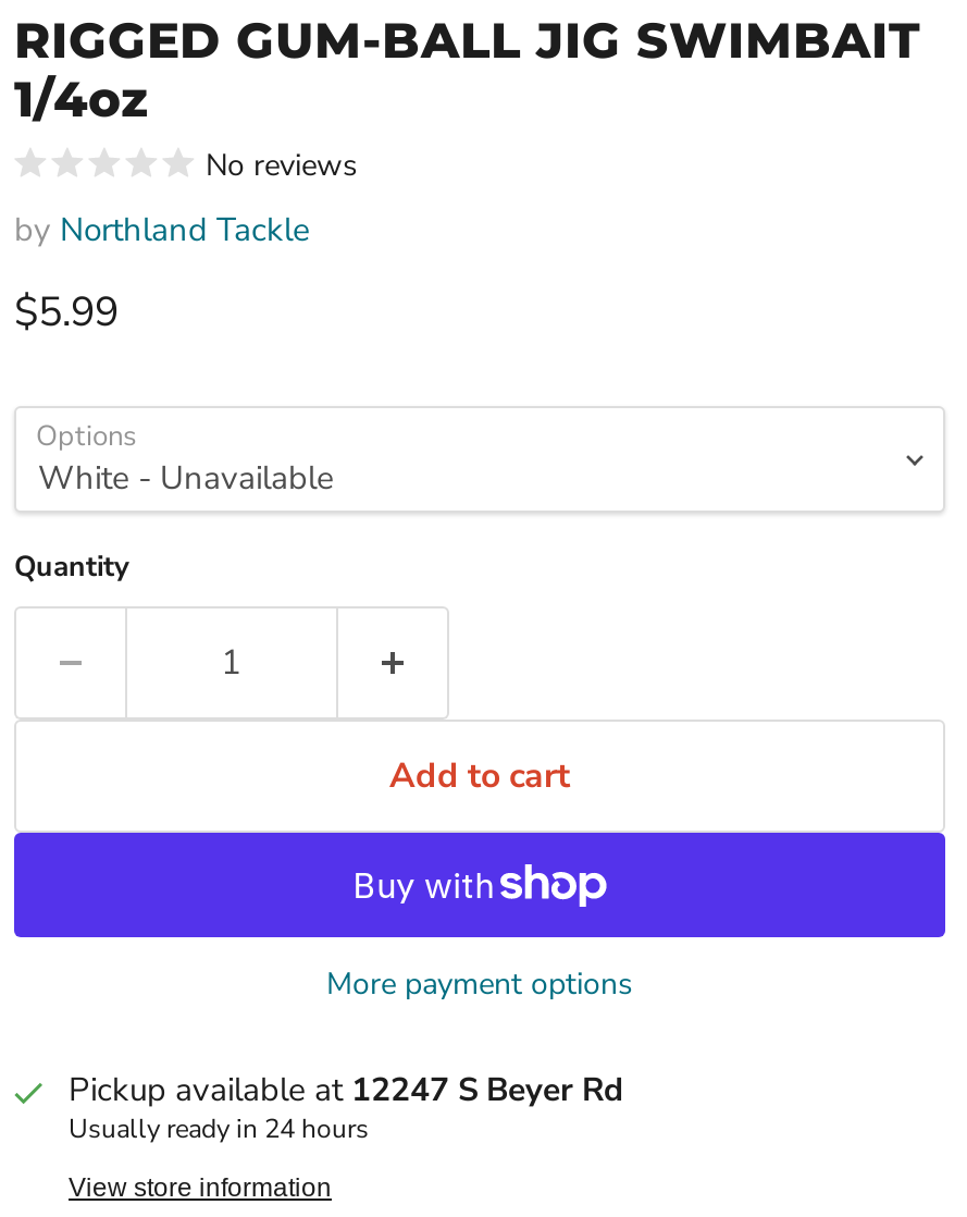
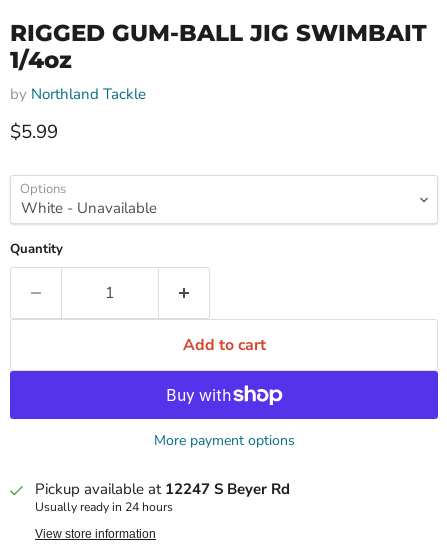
- No reviews
